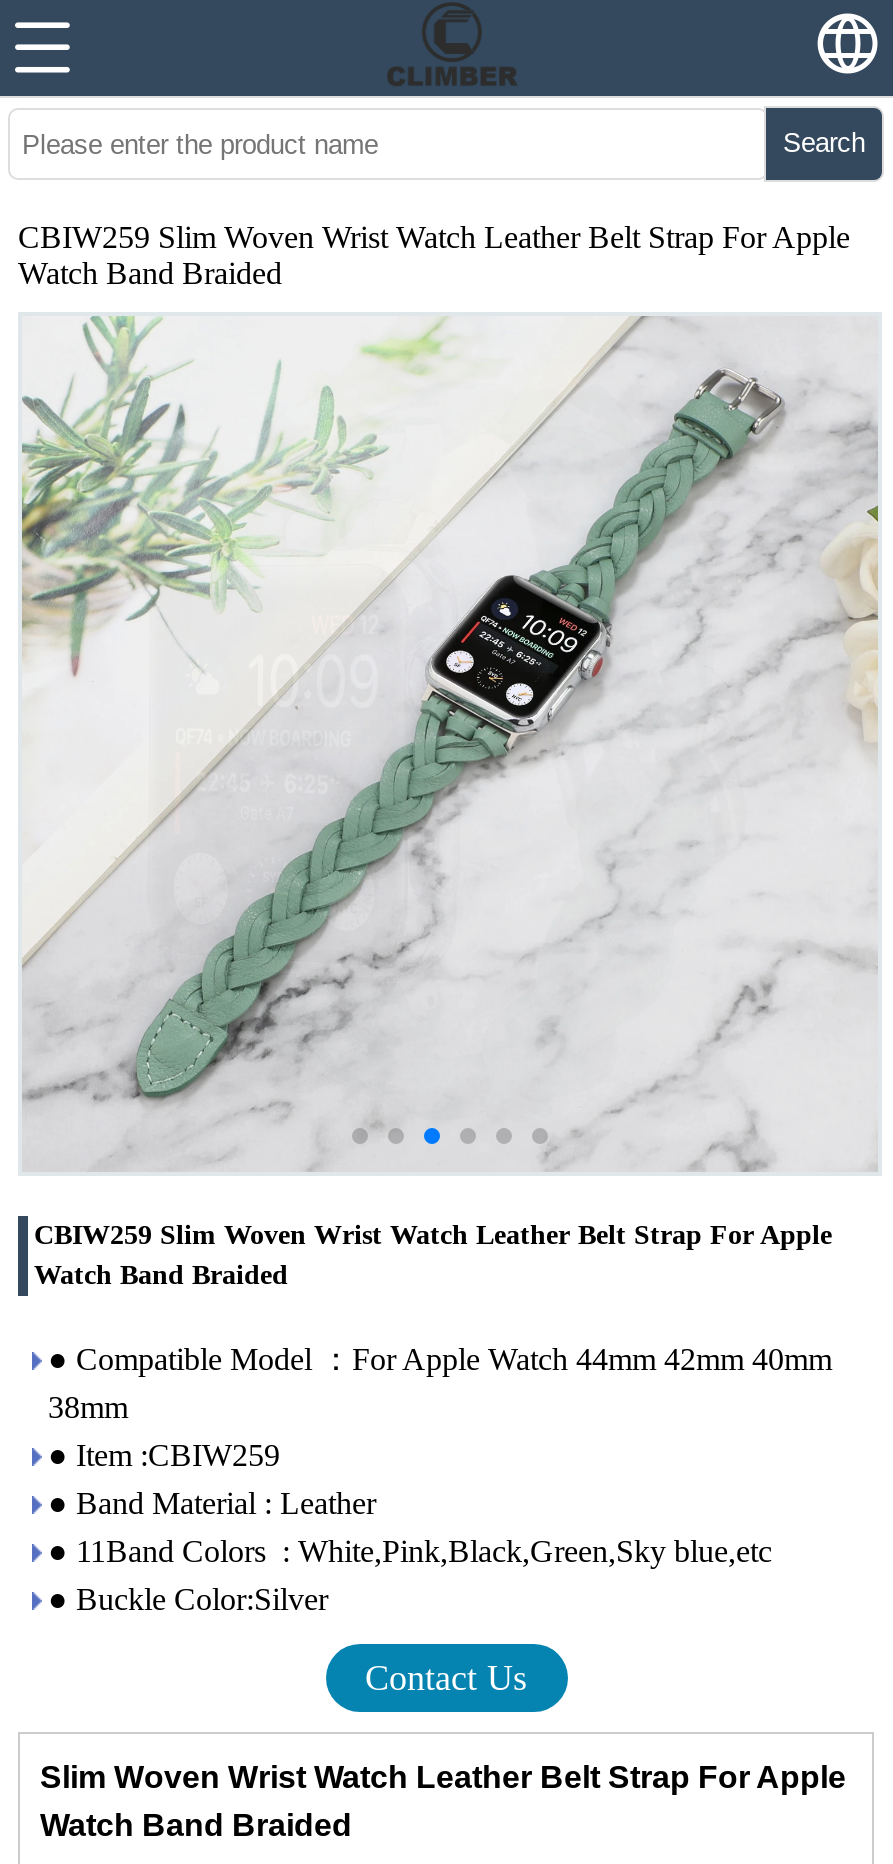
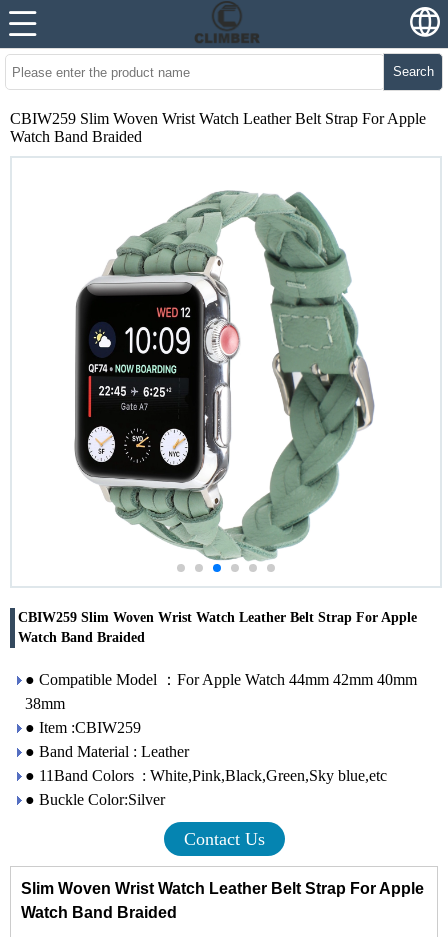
- [image]
+ [image]
